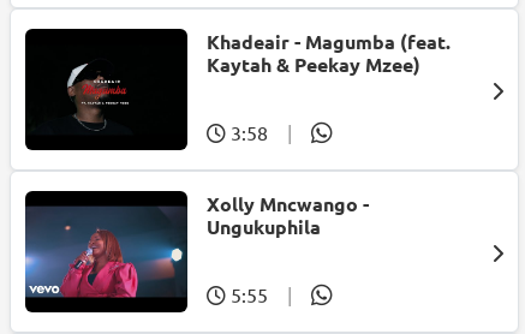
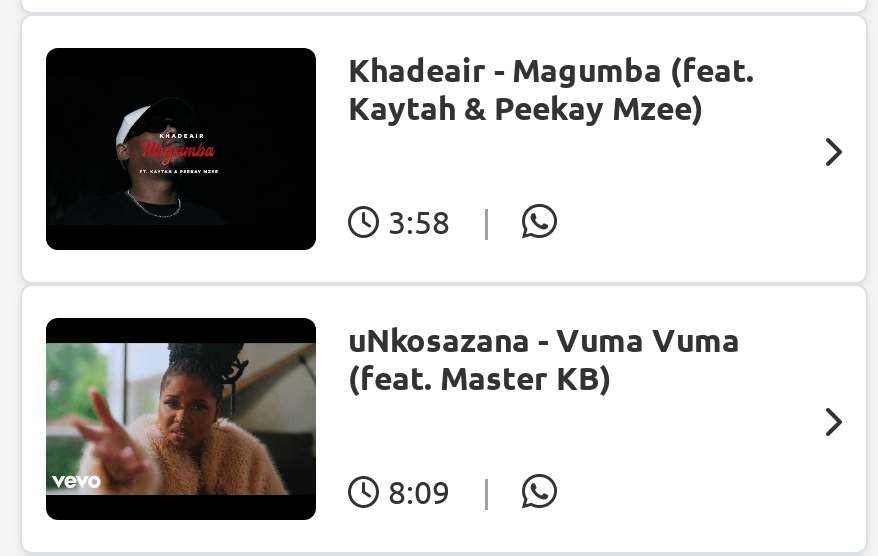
- [image]
- Xolly Mncwango -
- Ungukuphila
+ [image]
+ uNkosazana - Vuma Vuma
+ (feat. Master KB)

- 5:55
+ 8:09
